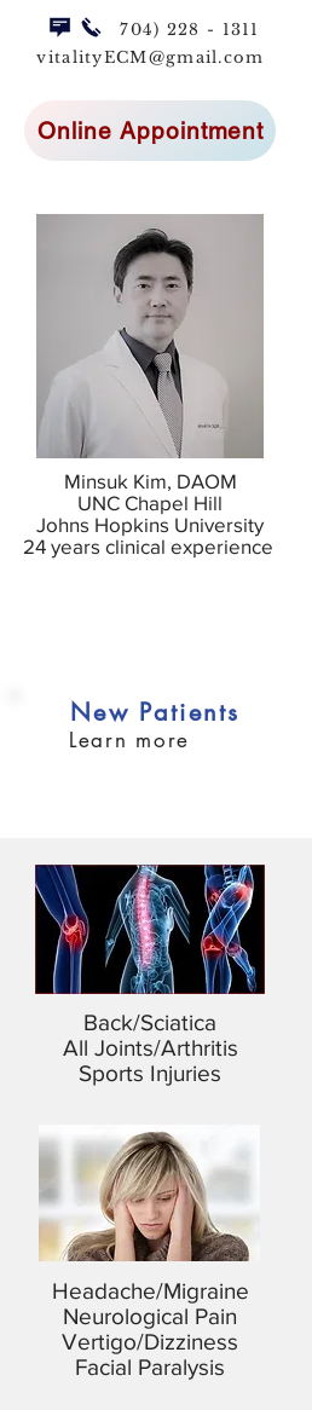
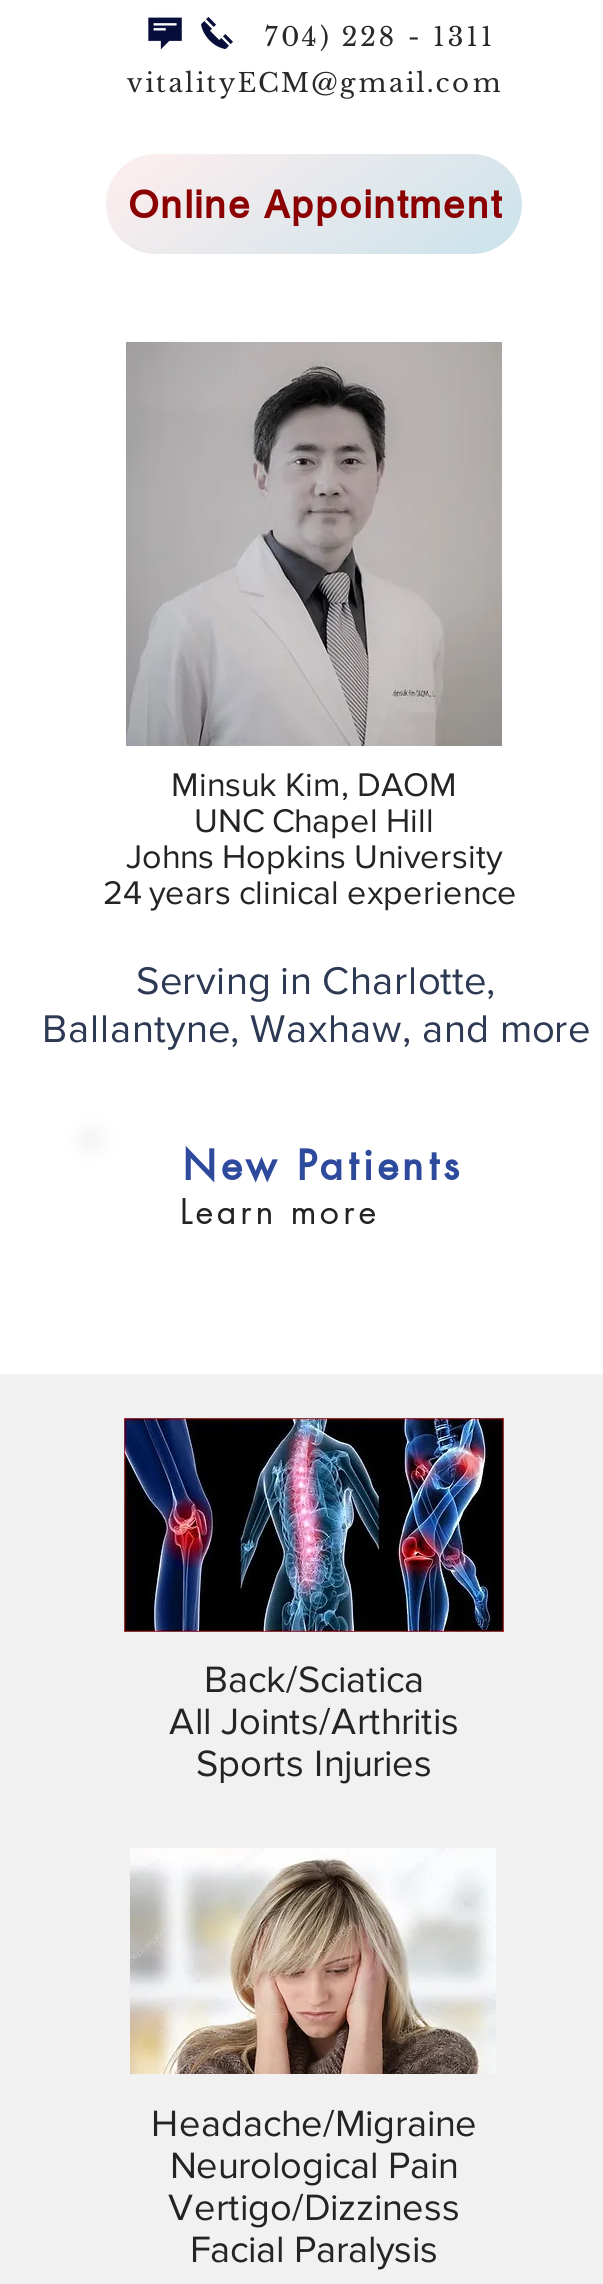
+ Serving in Charlotte,
+ Ballantyne, Waxhaw, and more
